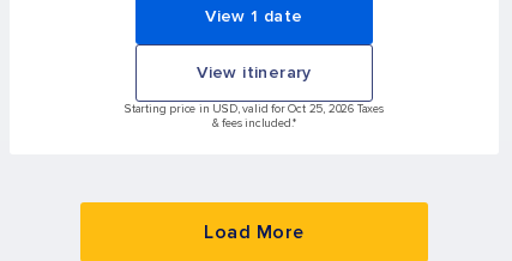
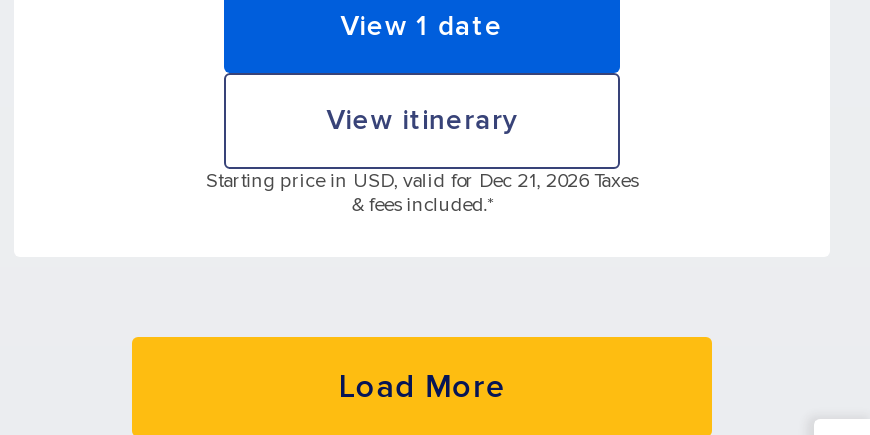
- Starting price in USD, valid for Oct 25, 2026 Taxes
+ Starting price in USD, valid for Dec 21, 2026 Taxes
